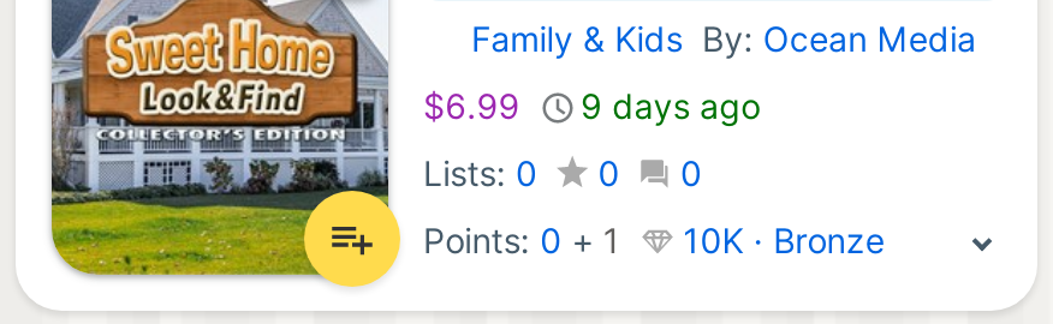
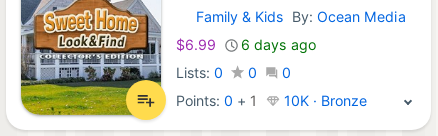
- $6.99 9 days ago
+ $6.99 6 days ago
